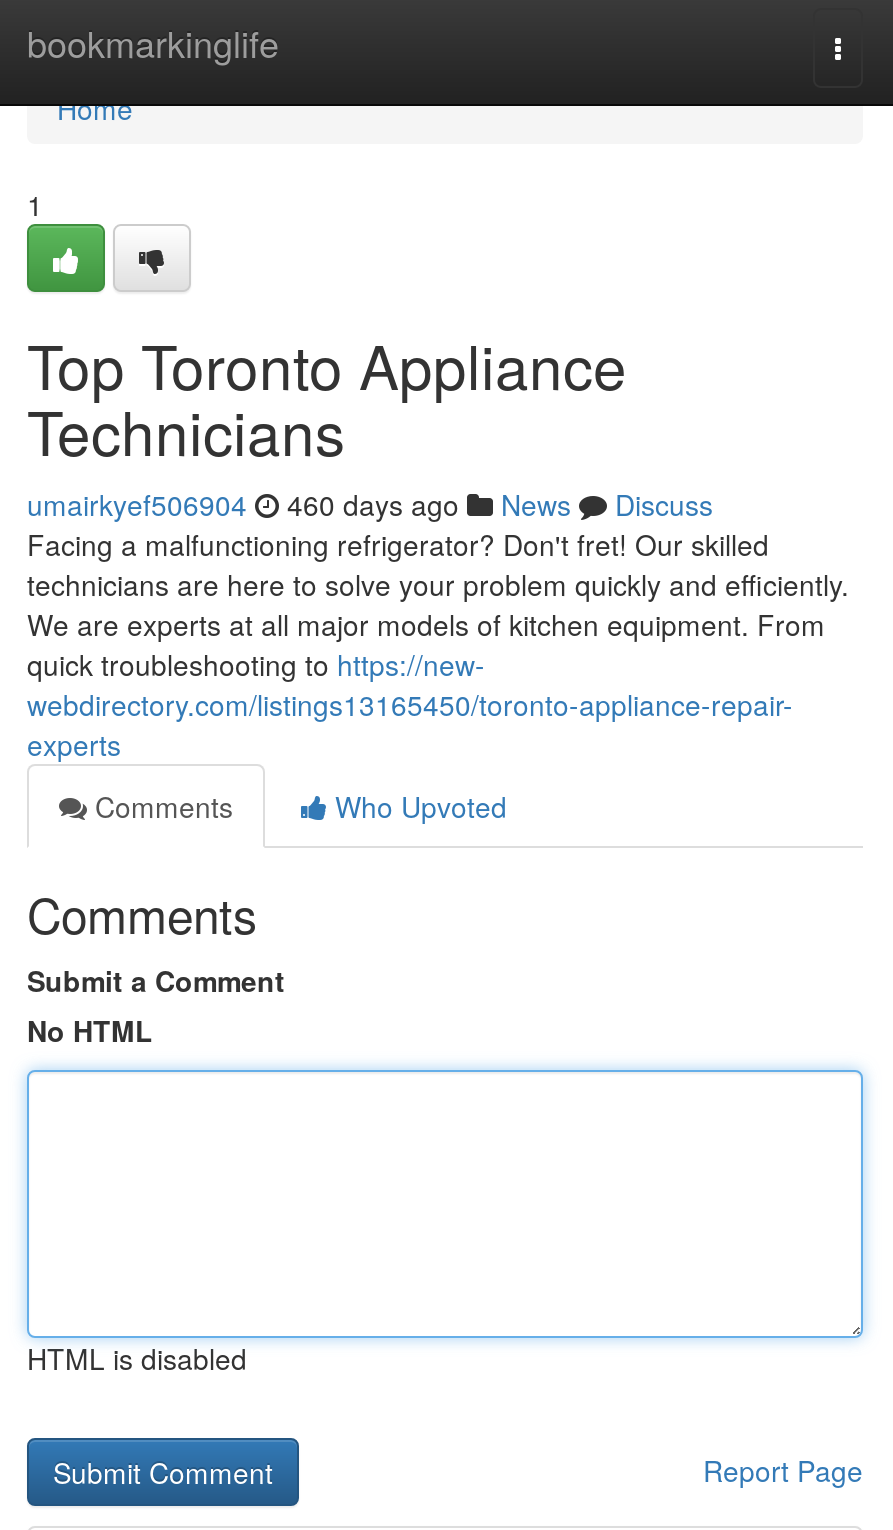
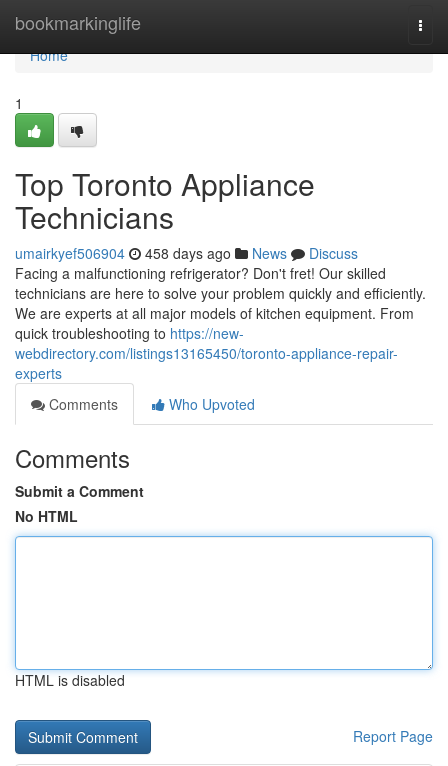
- umairkyef506904 460 days ago News Discuss
+ umairkyef506904 458 days ago News Discuss
